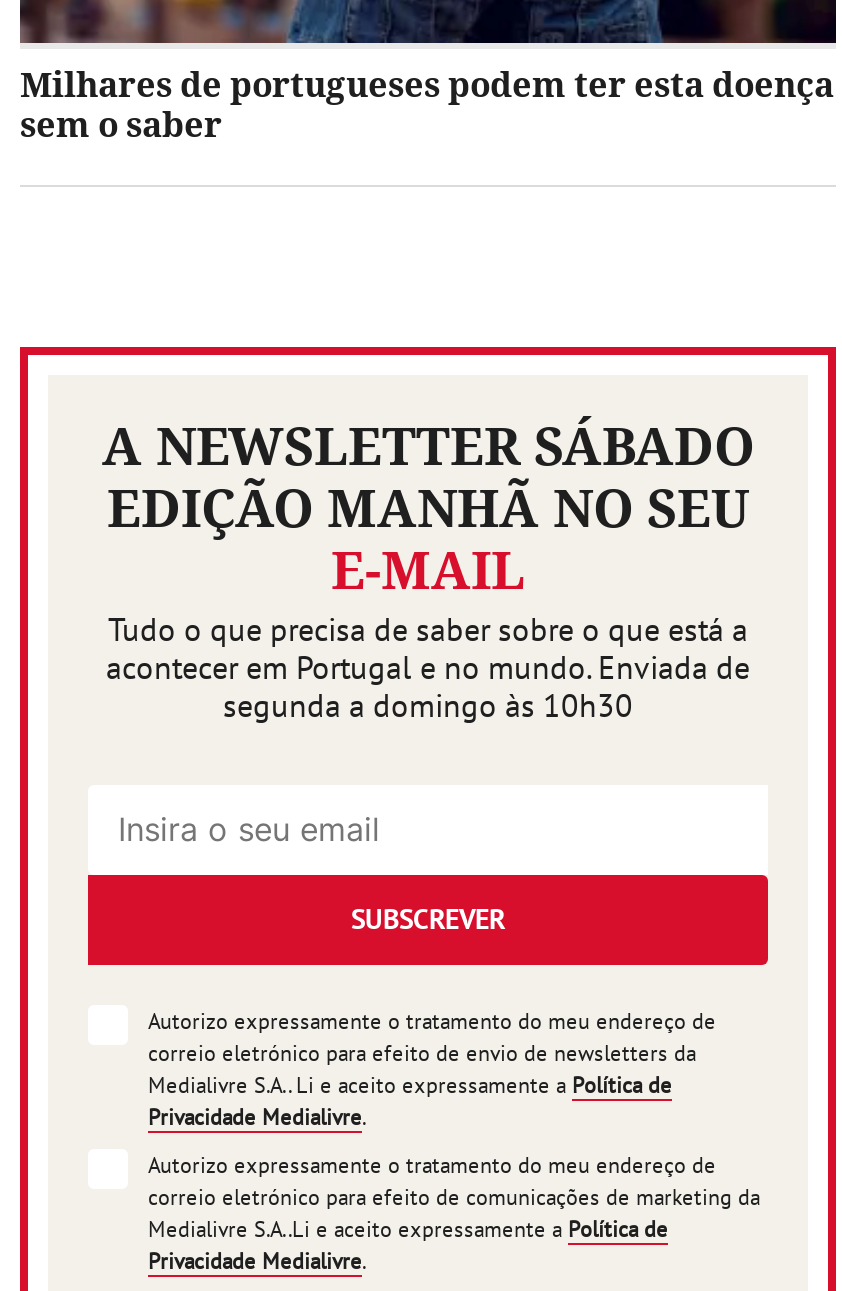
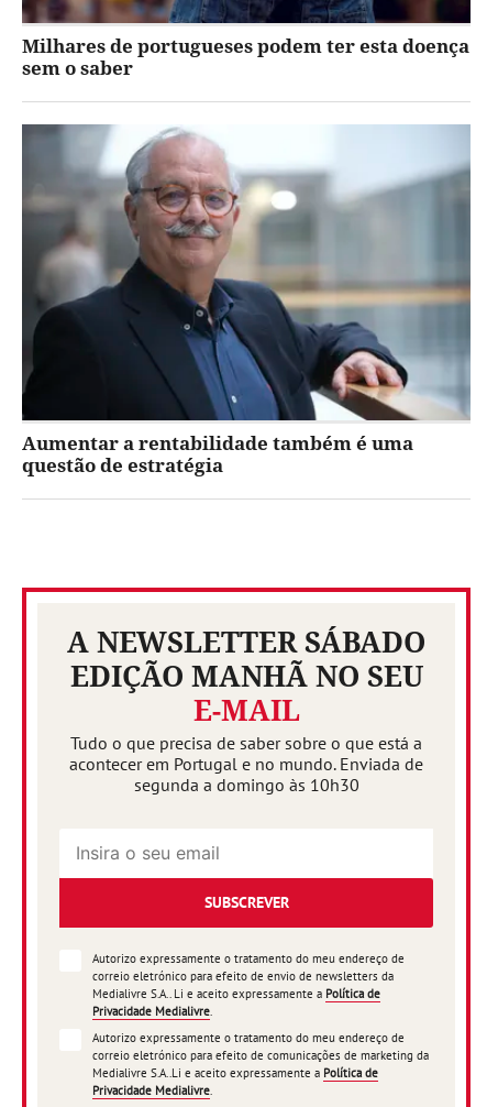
+ [image]
+ Aumentar a rentabilidade também é uma
+ questão de estratégia
